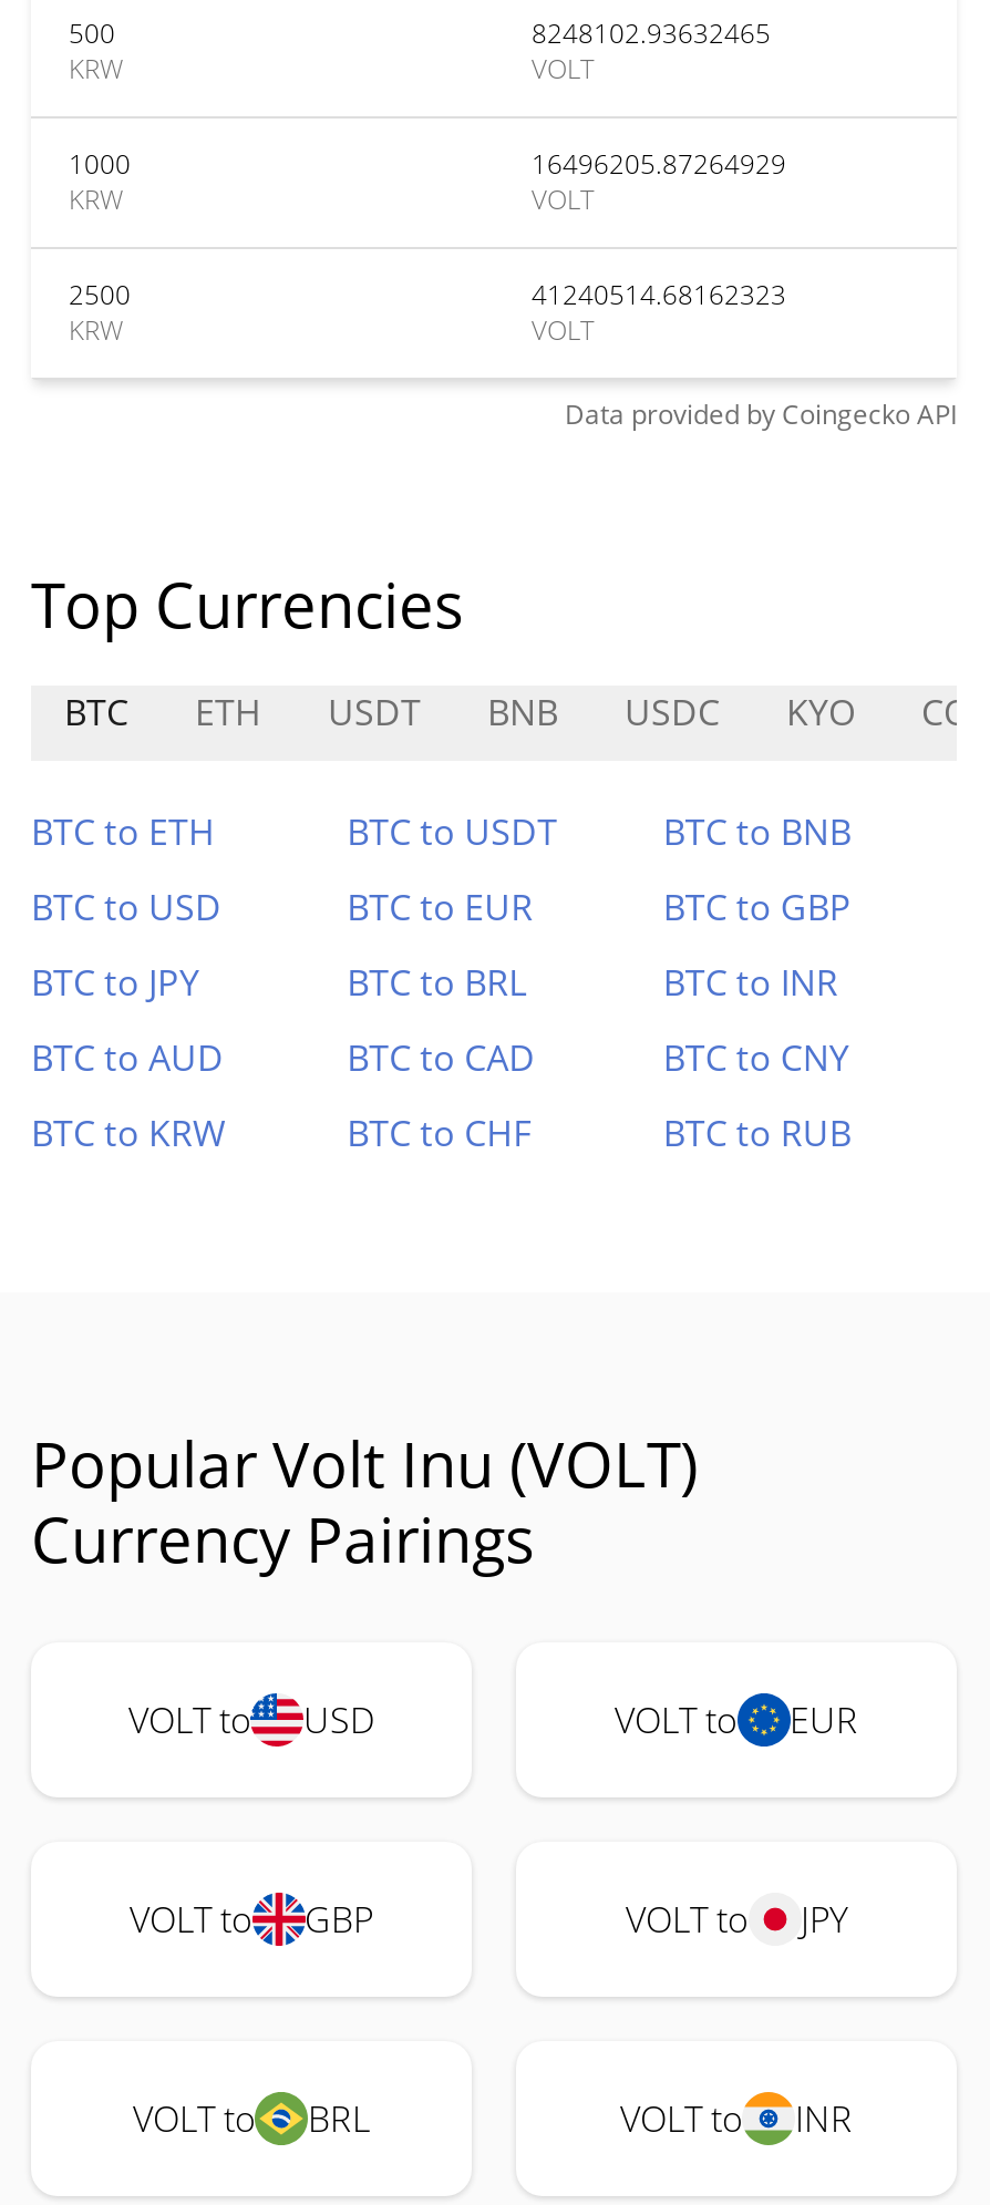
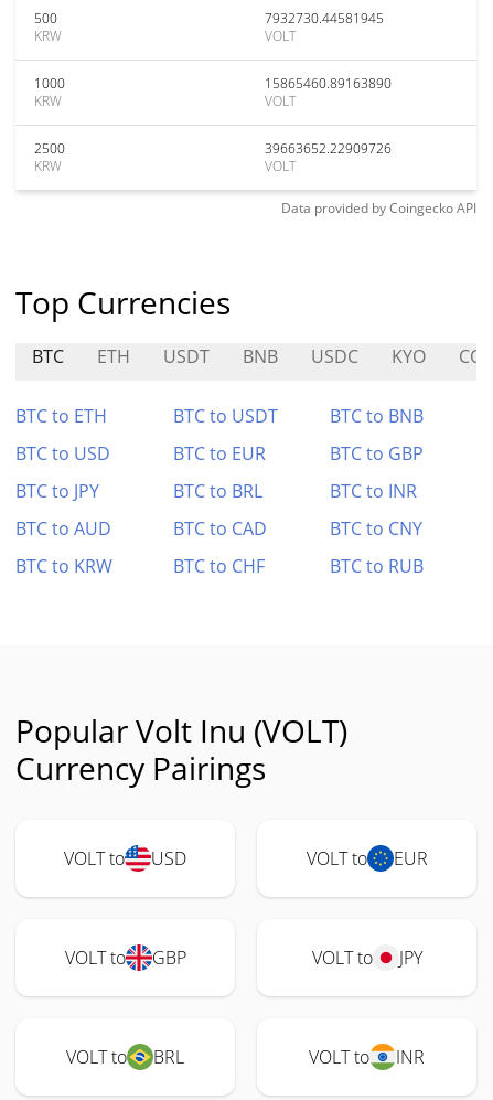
- 8248102.93632465
+ 7932730.44581945

- 16496205.87264929
+ 15865460.89163890

- 41240514.68162323
+ 39663652.22909726
